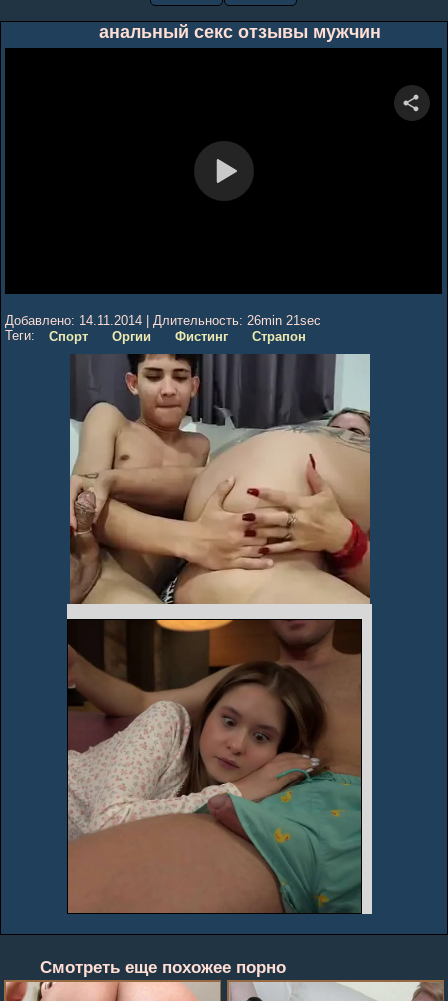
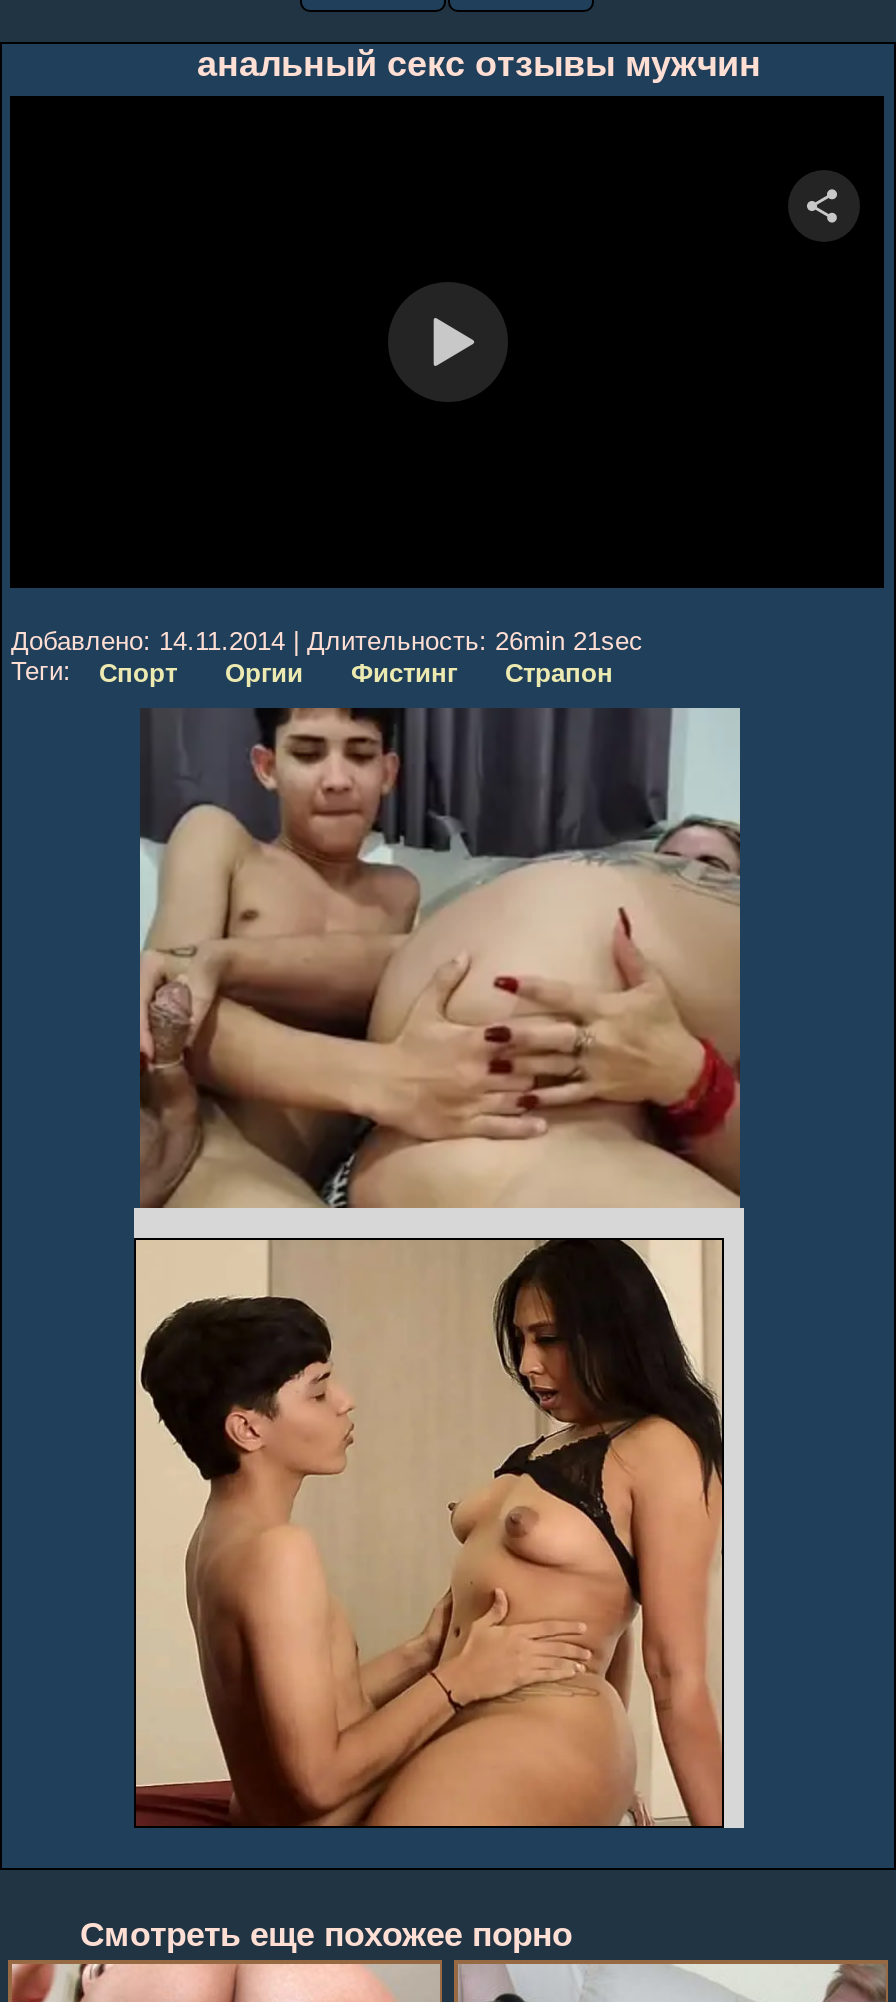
- [image]
+ [image]
